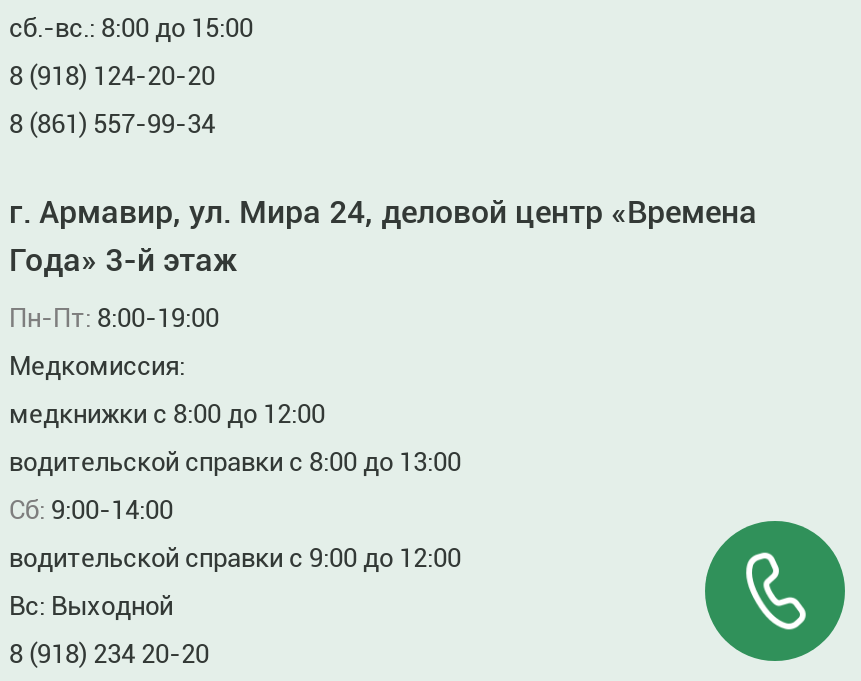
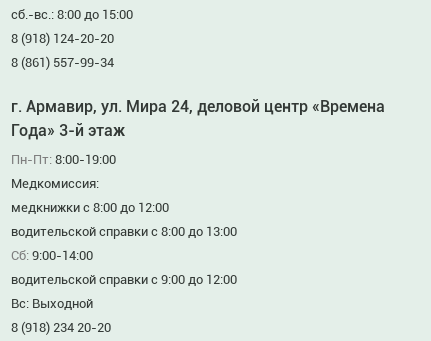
- [image]
